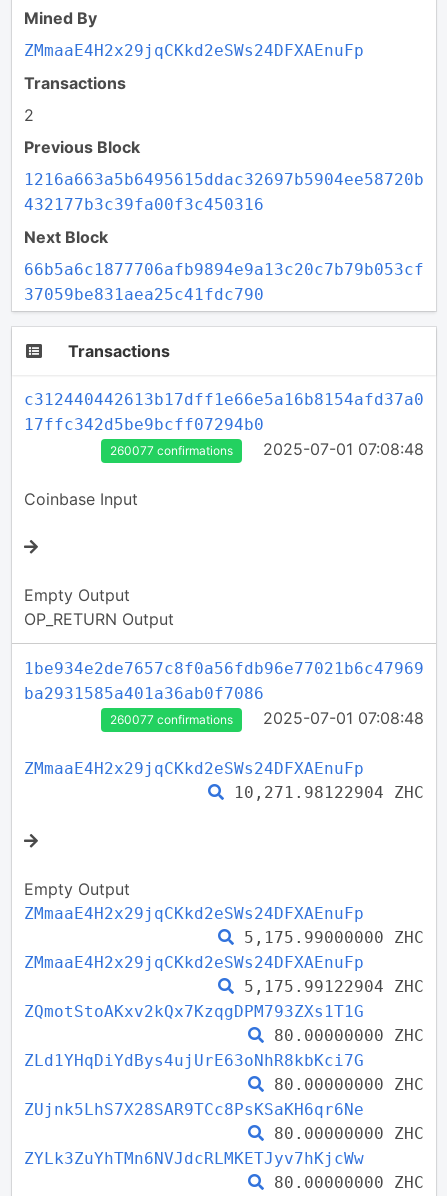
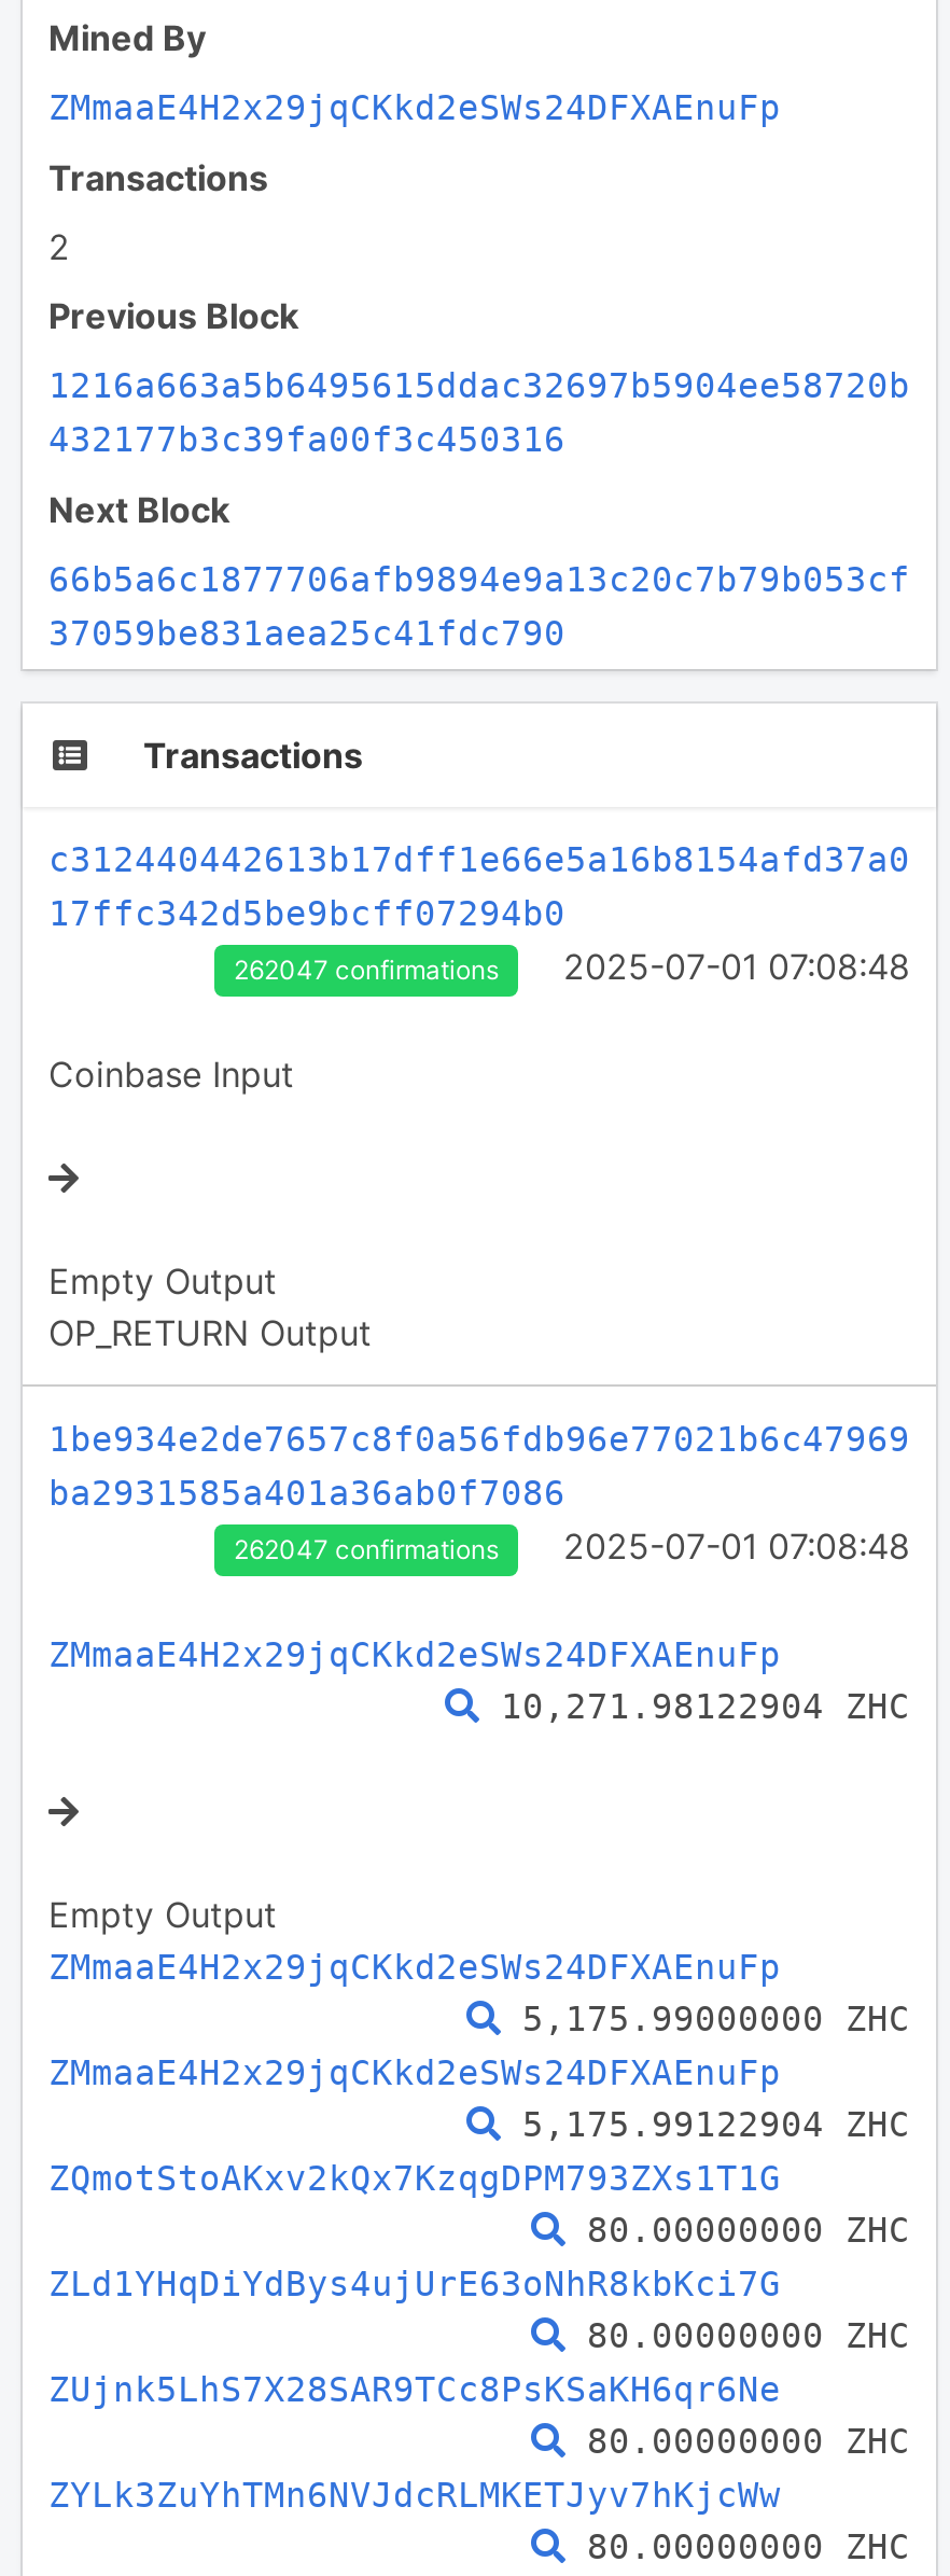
- 260077 confirmations
+ 262047 confirmations

- 260077 confirmations
+ 262047 confirmations
